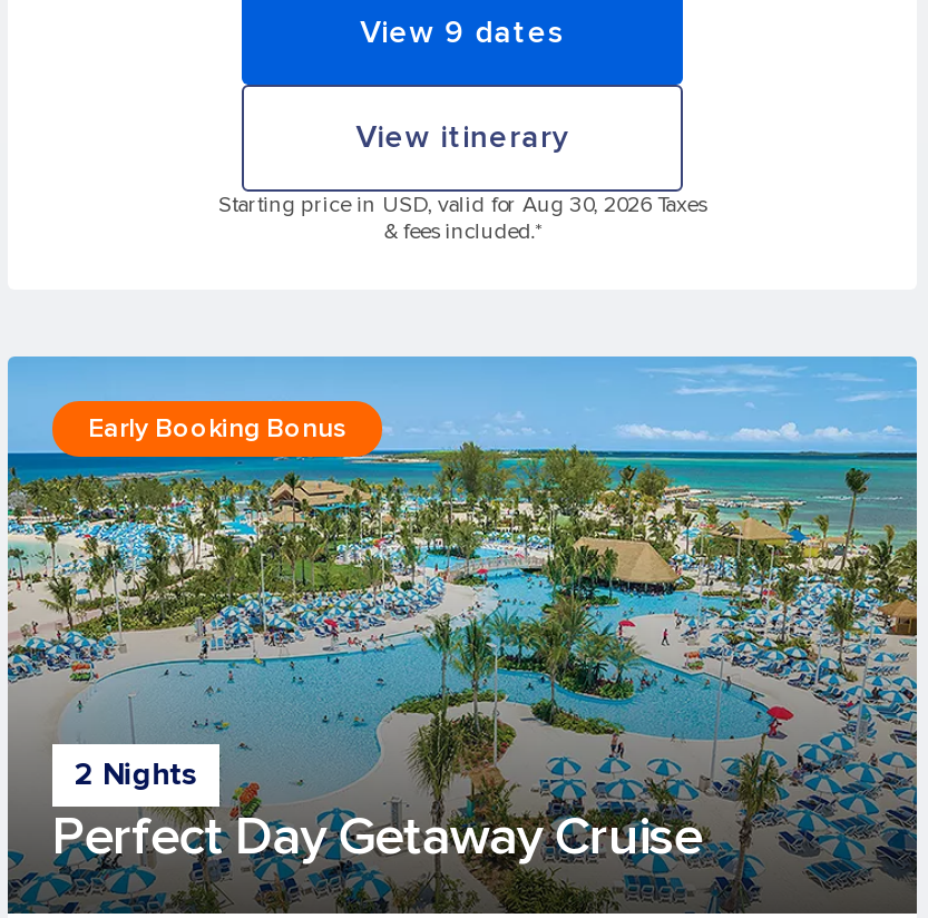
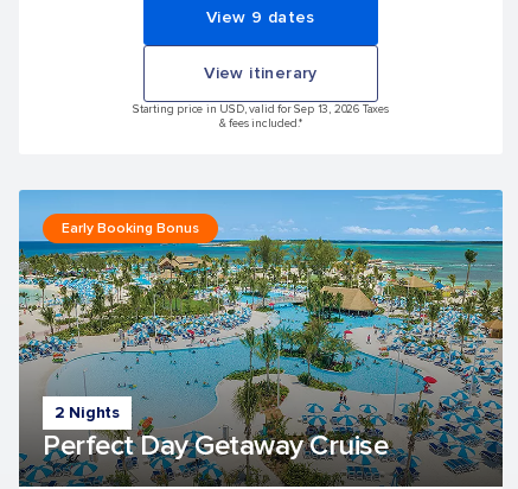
- Starting price in USD, valid for Aug 30, 2026 Taxes
+ Starting price in USD, valid for Sep 13, 2026 Taxes
